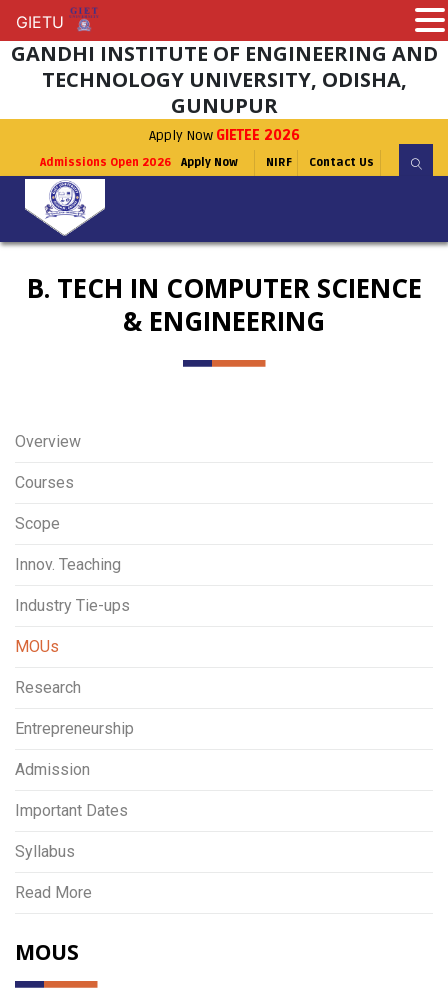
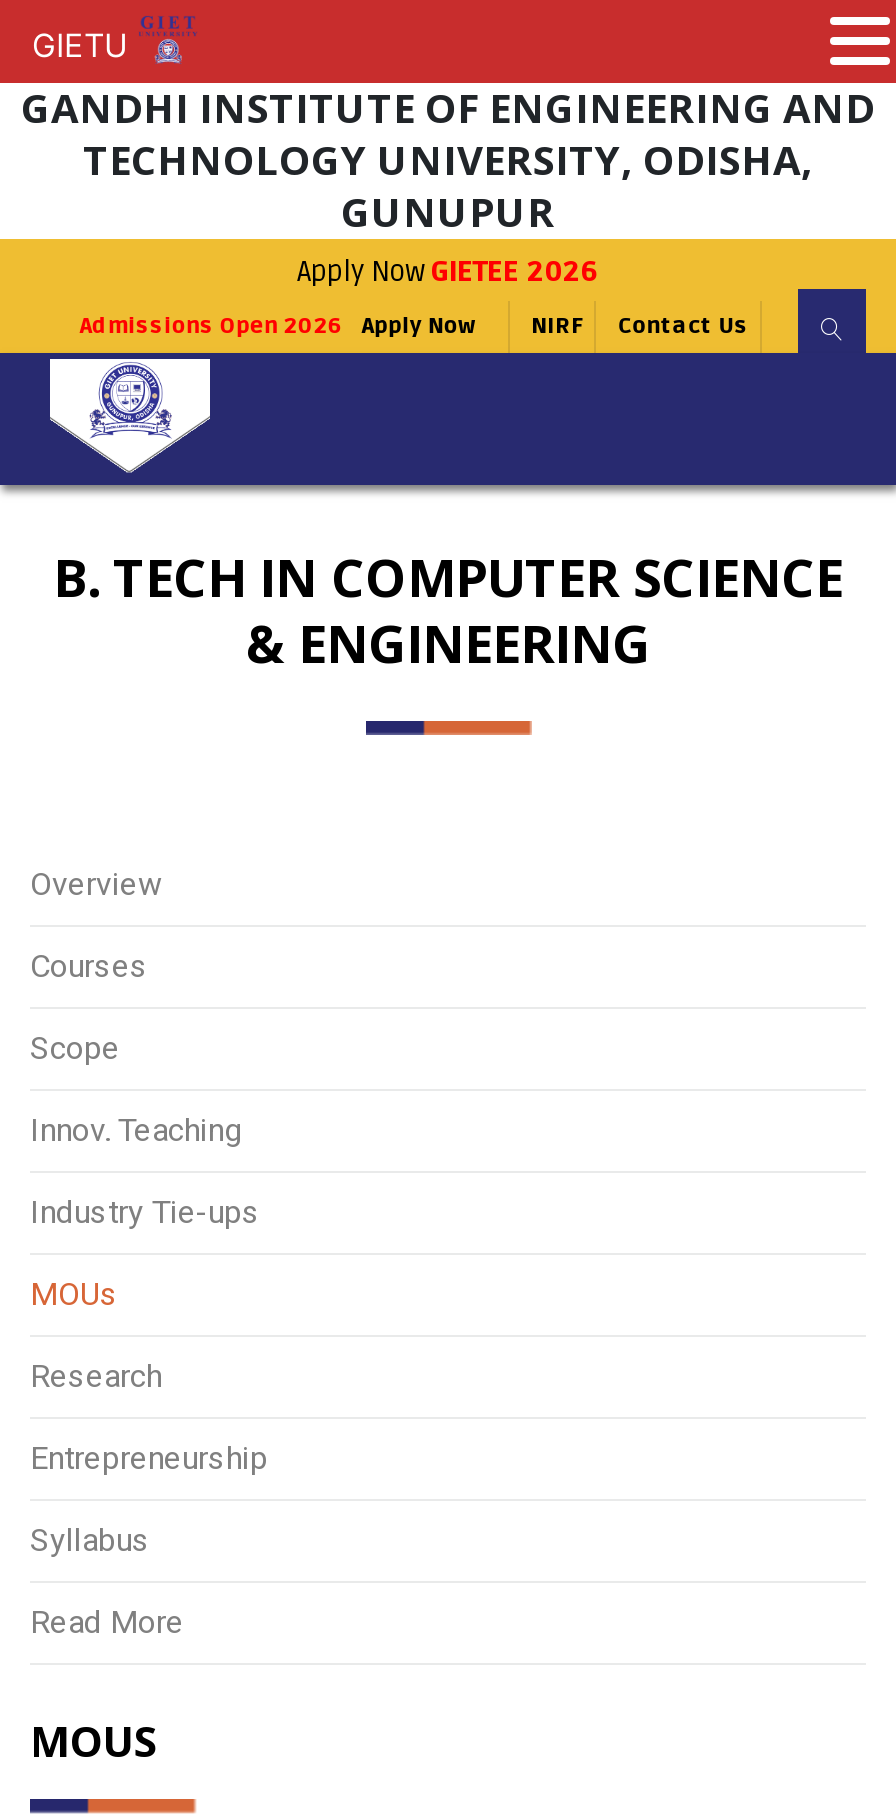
- Admission
- Important Dates
